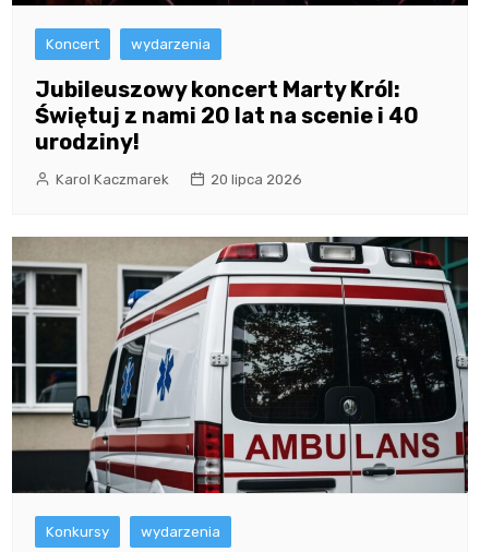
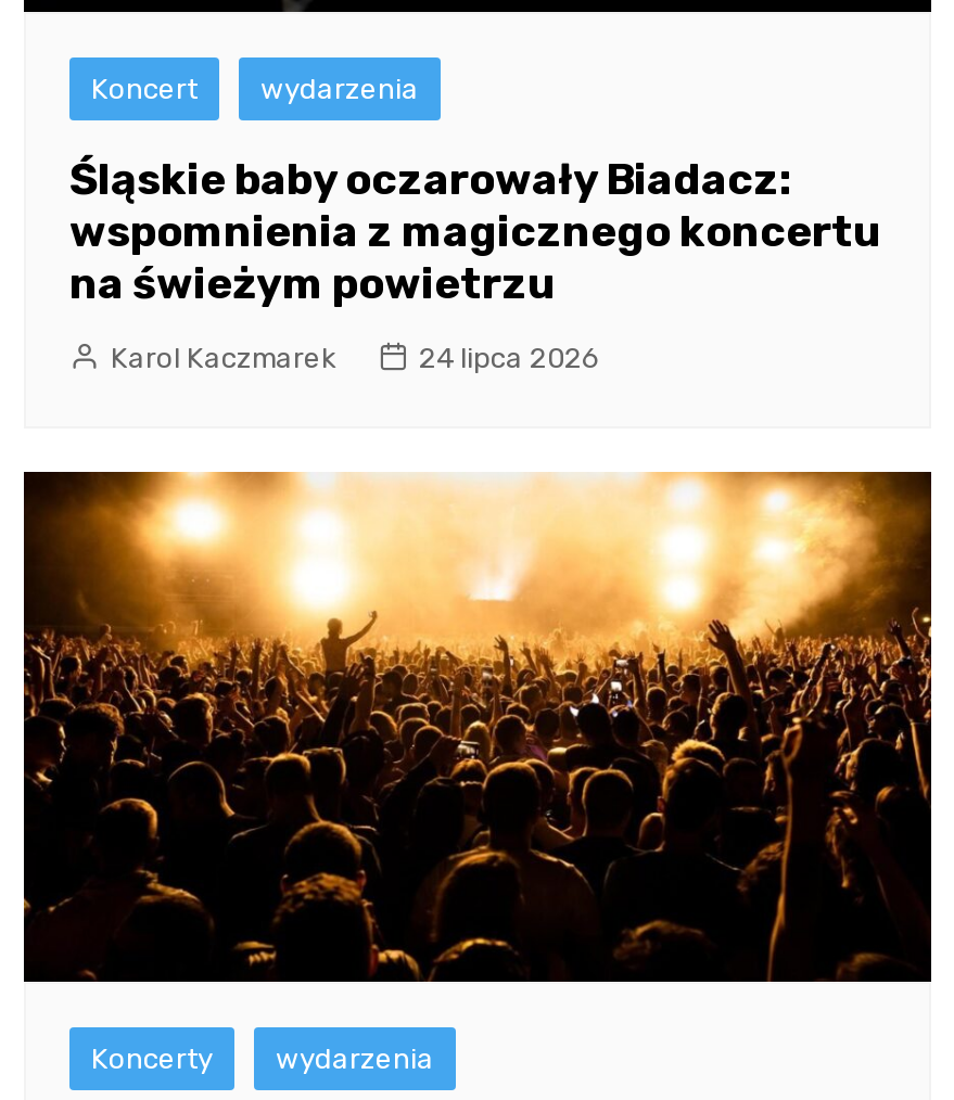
- Jubileuszowy koncert Marty Król:
- Świętuj z nami 20 lat na scenie i 40
- urodziny!
+ Śląskie baby oczarowały Biadacz:
+ wspomnienia z magicznego koncertu
+ na świeżym powietrzu

- 20 lipca 2026
+ 24 lipca 2026

- [image]
- Konkursy
+ [image]
+ Koncerty
